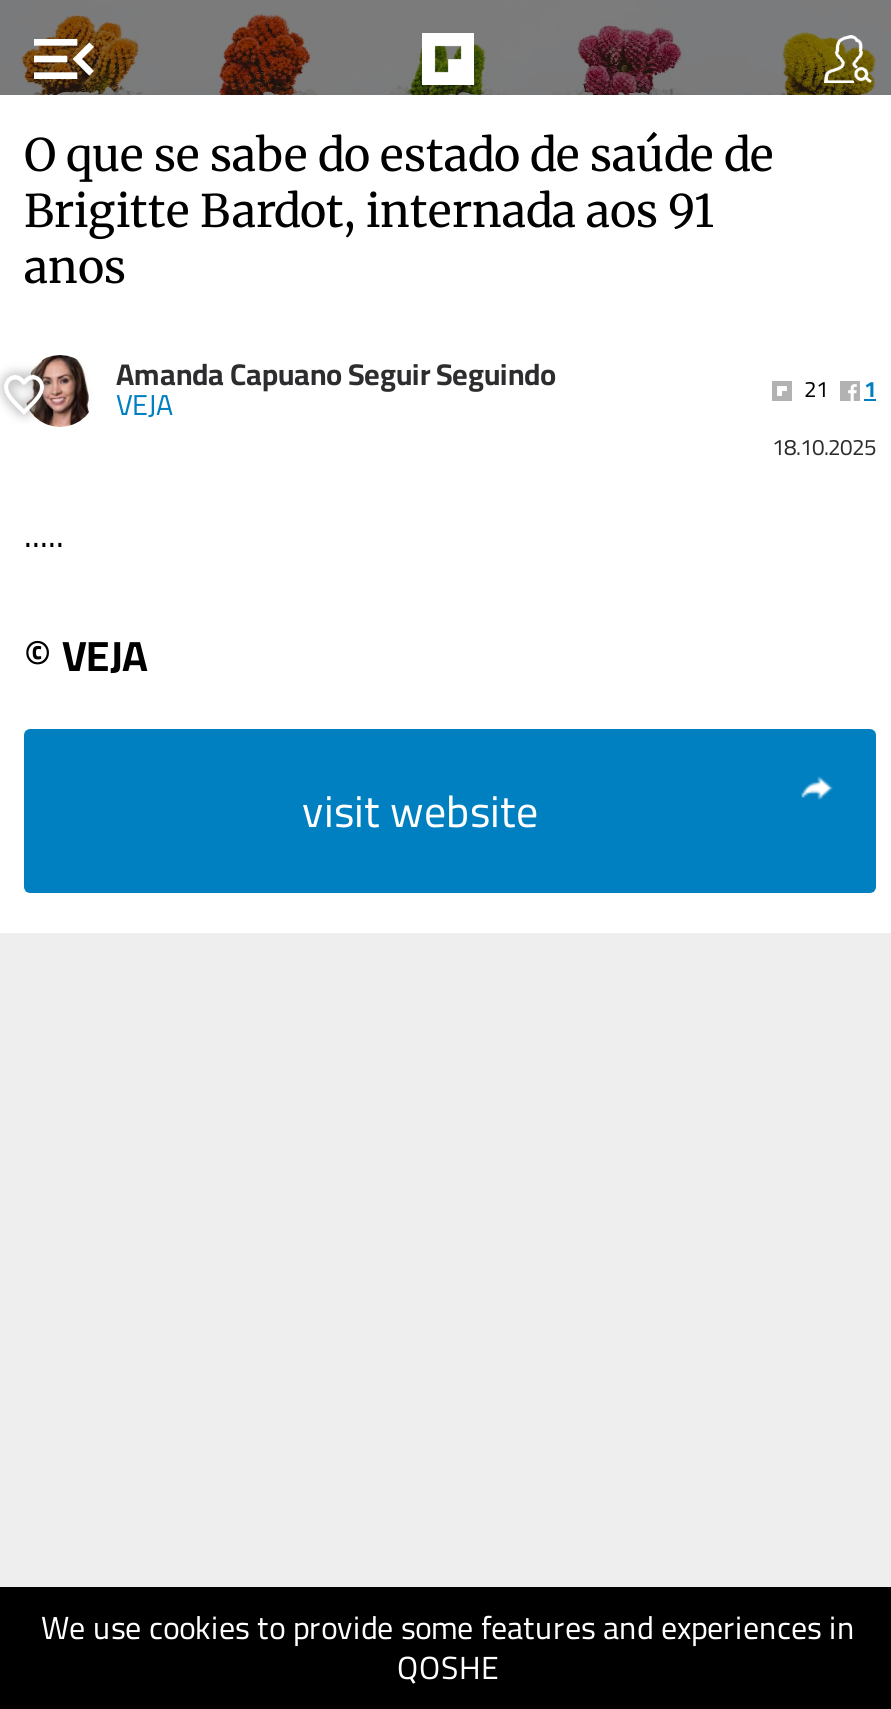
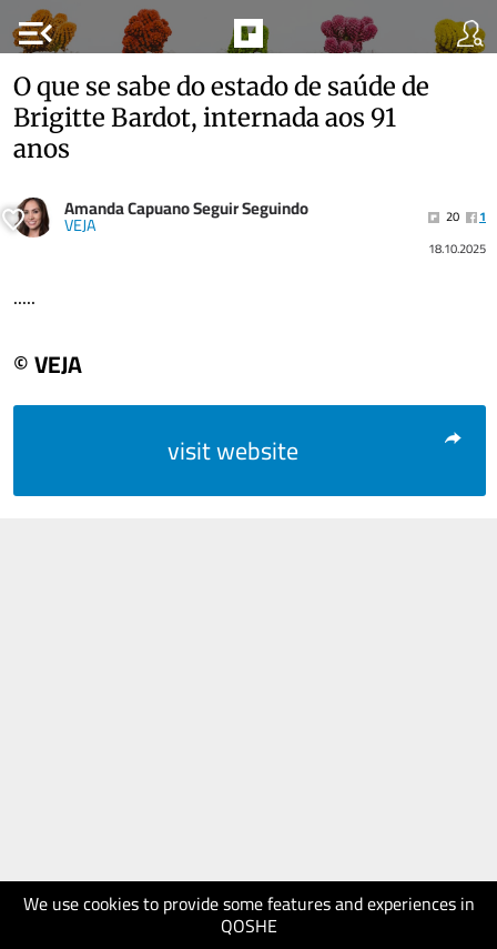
- 21 1
+ 20 1
